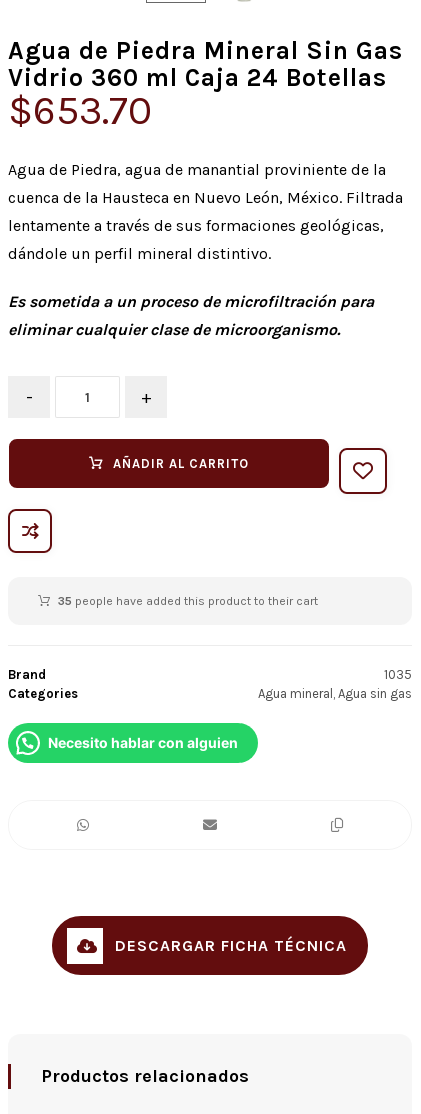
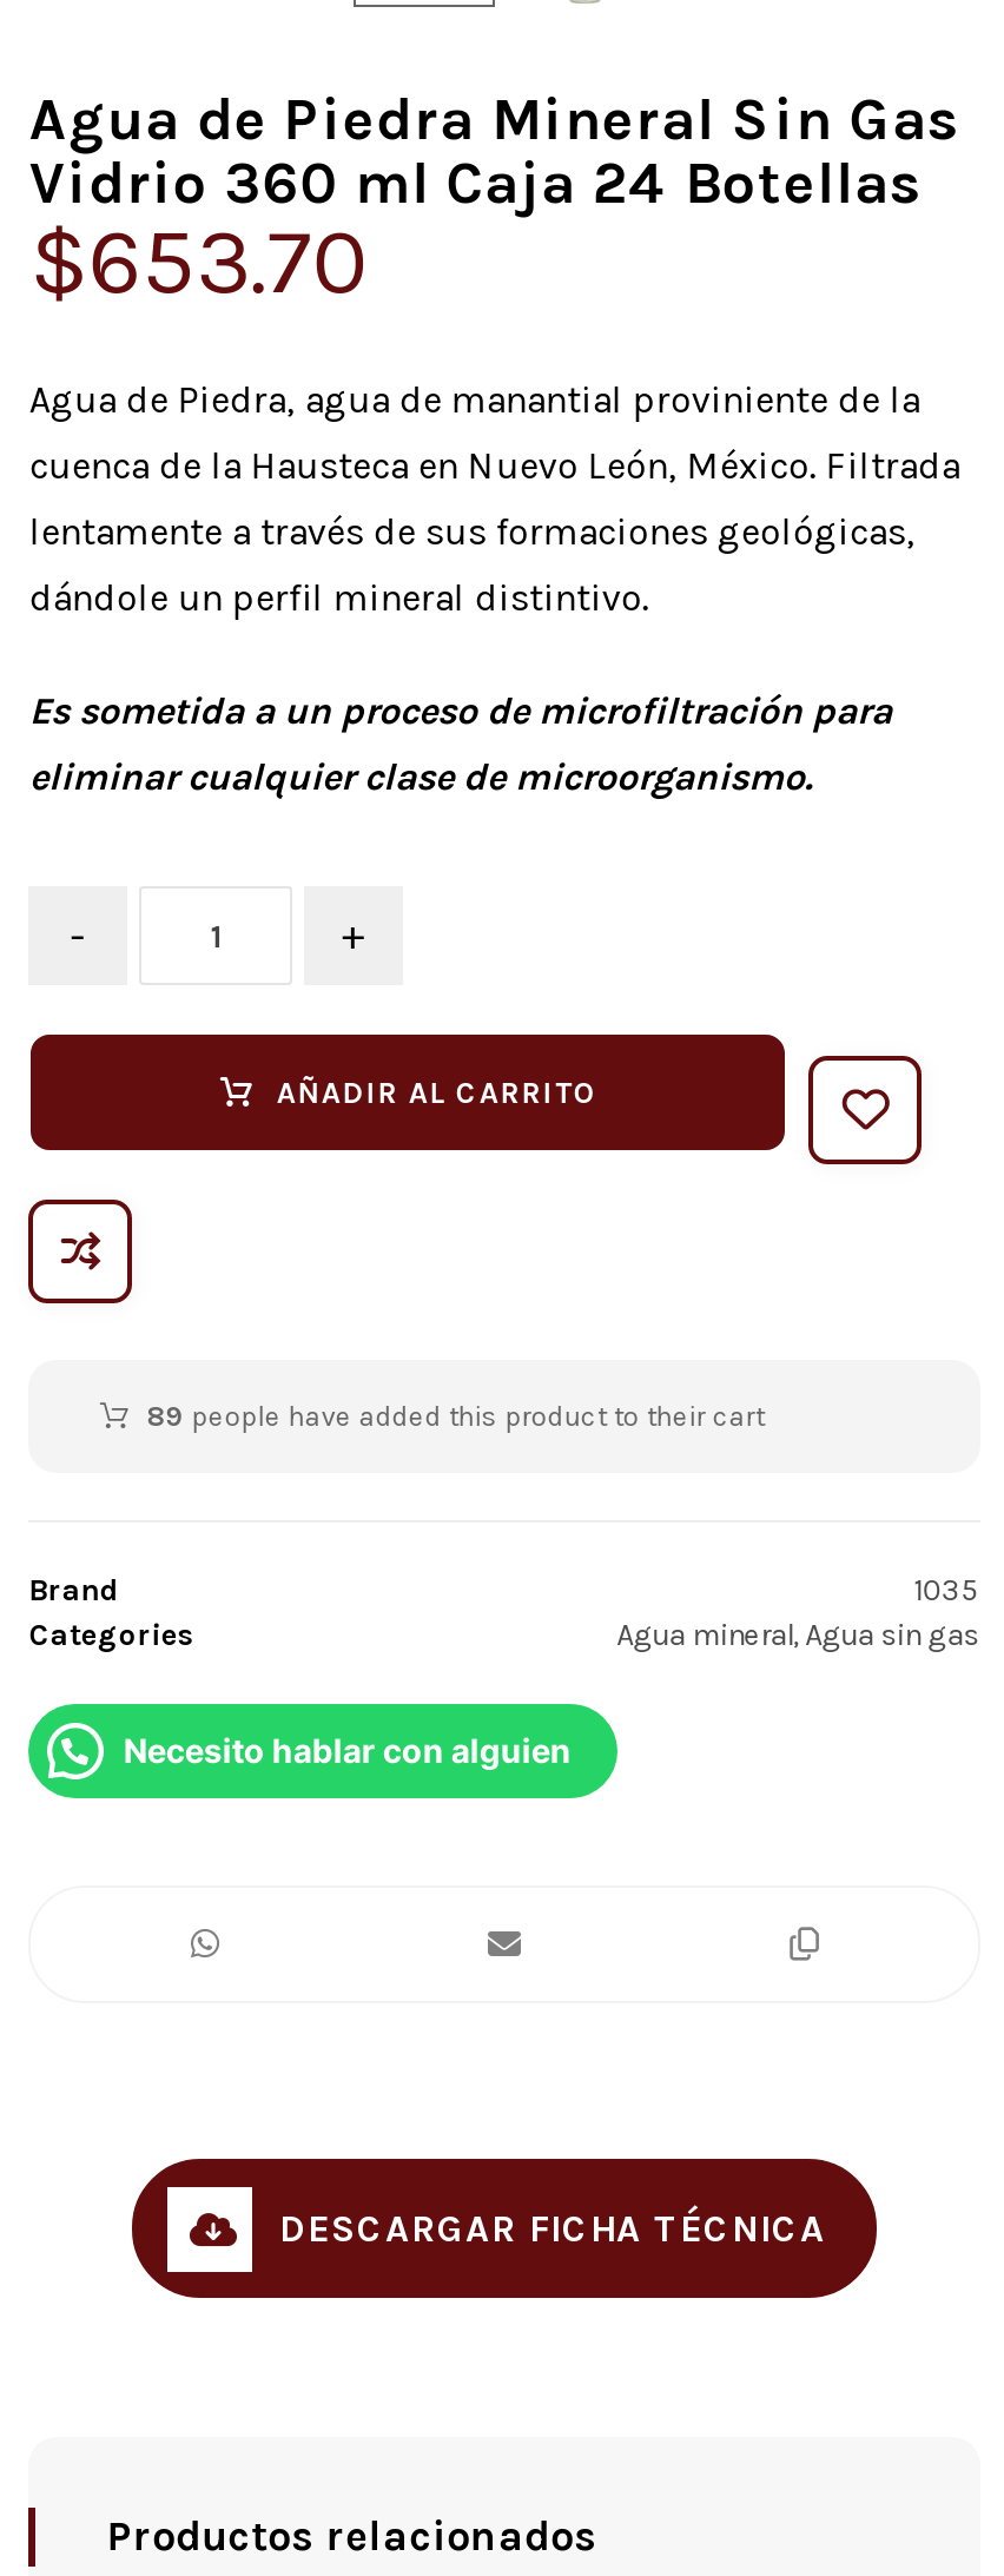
- 35 people have added this product to their cart
+ 89 people have added this product to their cart
